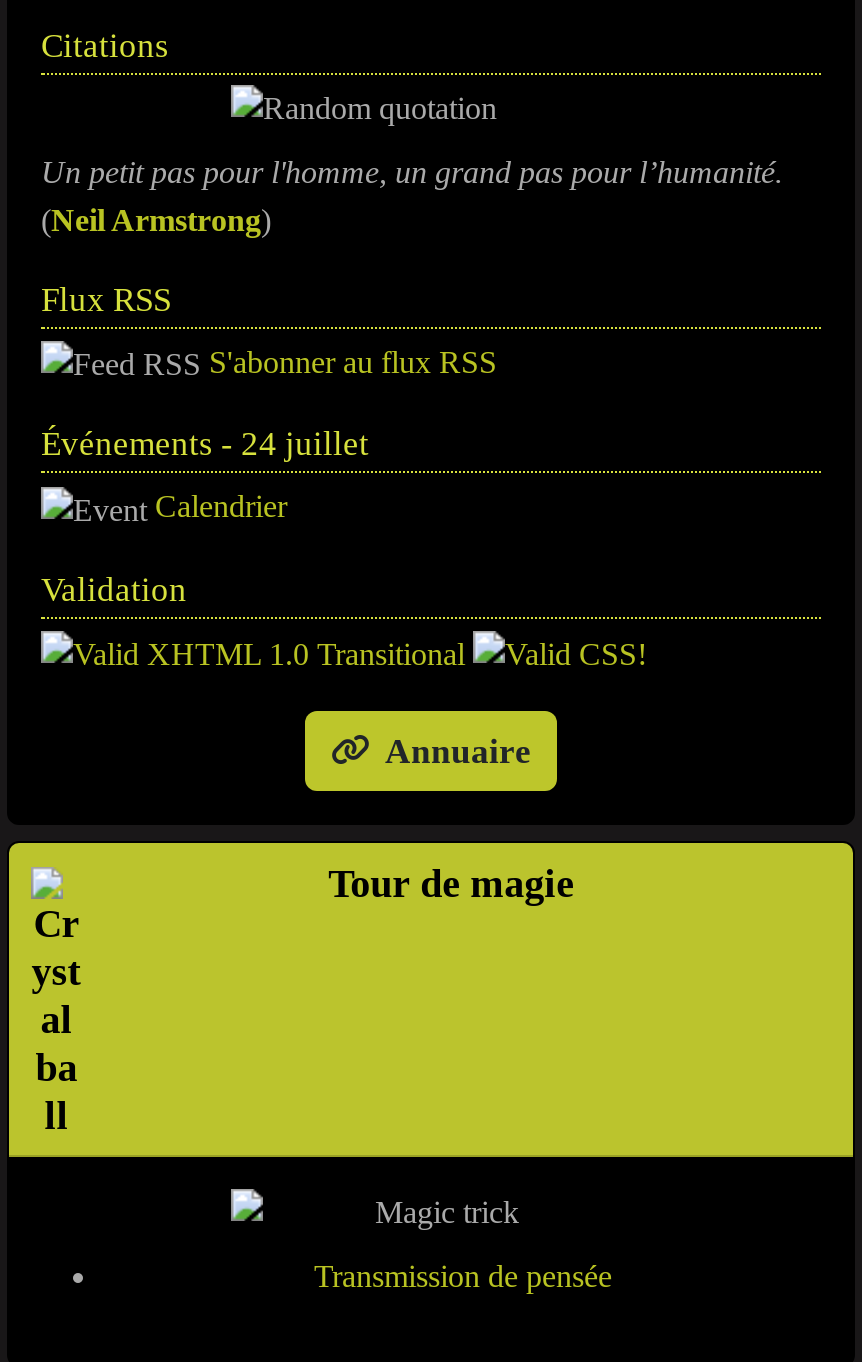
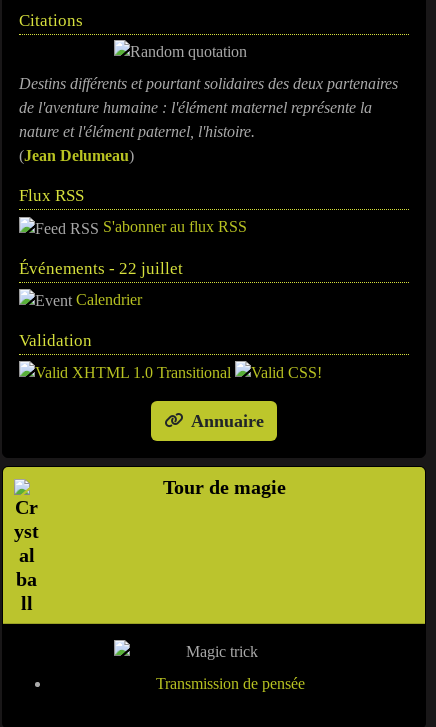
- Un petit pas pour l'homme, un grand pas pour l’humanité.
- (Neil Armstrong)
+ Destins différents et pourtant solidaires des deux partenaires
+ de l'aventure humaine : l'élément maternel représente la
+ nature et l'élément paternel, l'histoire.
+ (Jean Delumeau)

- Événements - 24 juillet
+ Événements - 22 juillet
